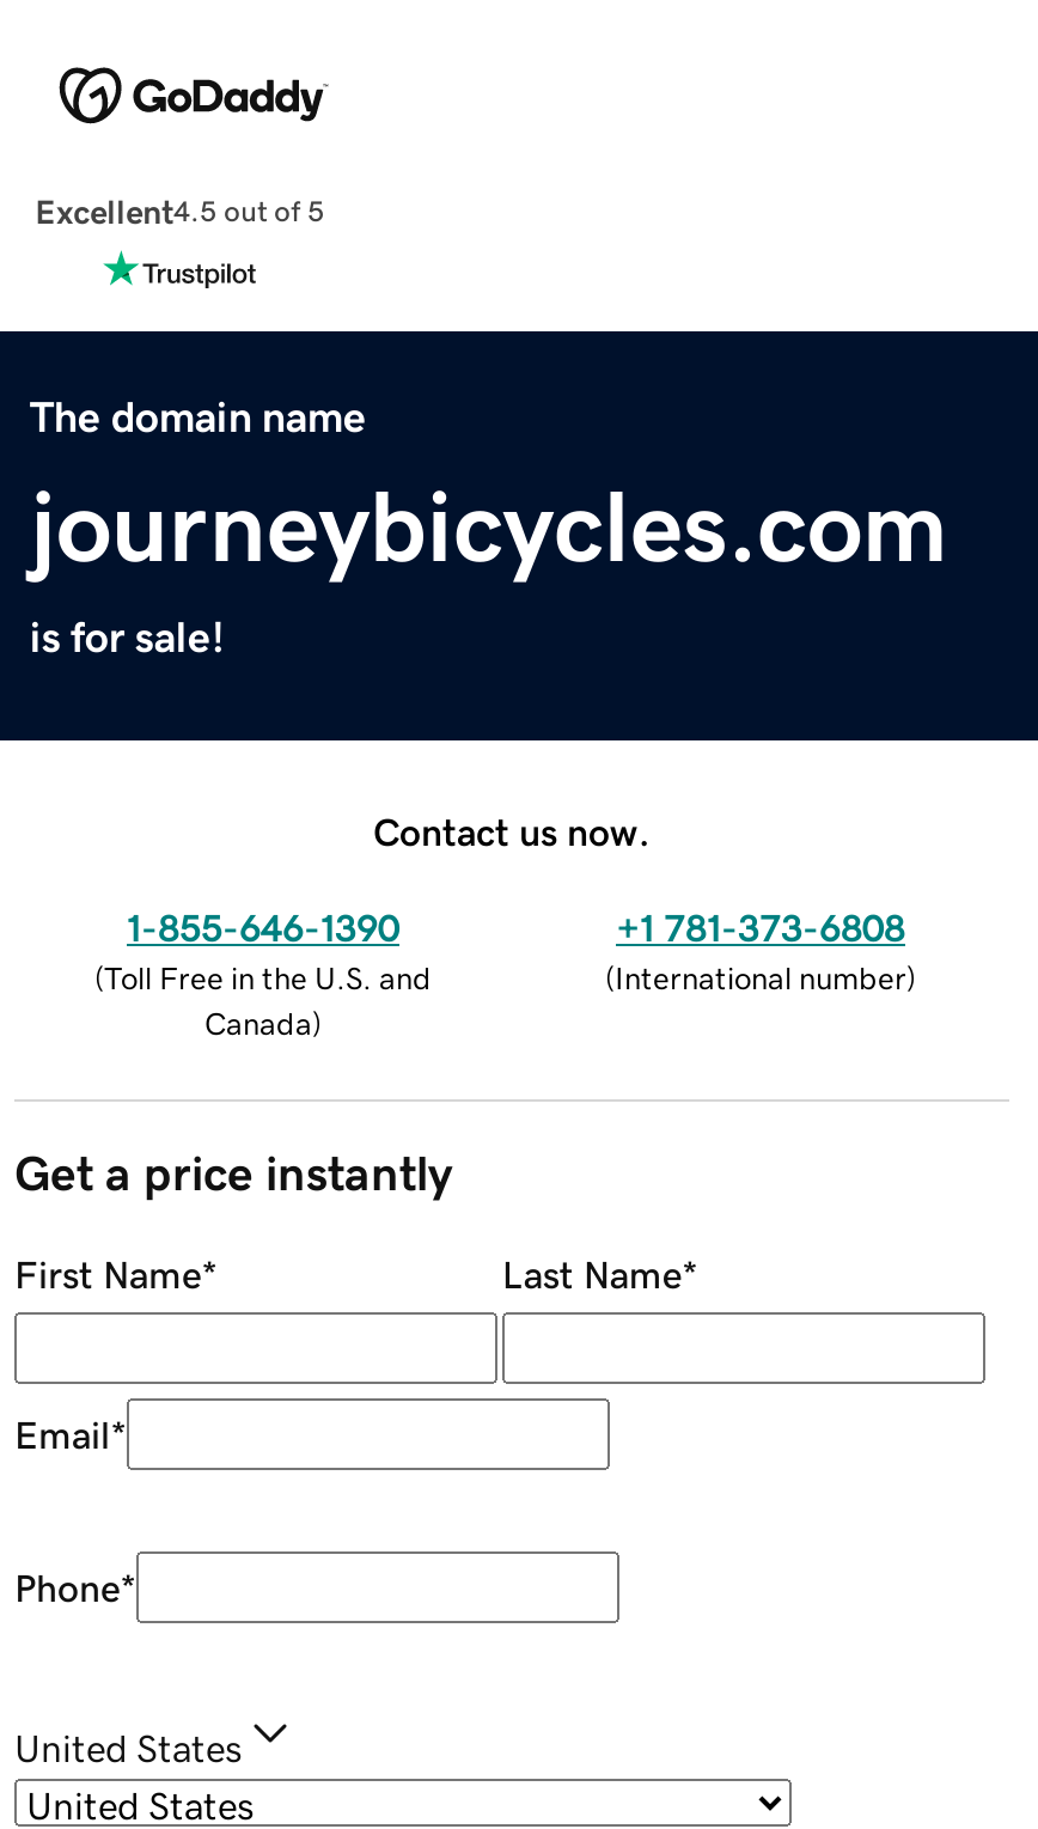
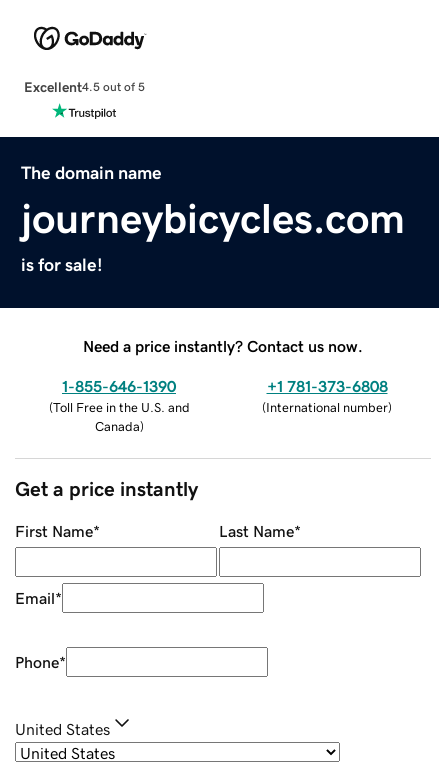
- Contact us now.
+ Need a price instantly? Contact us now.
